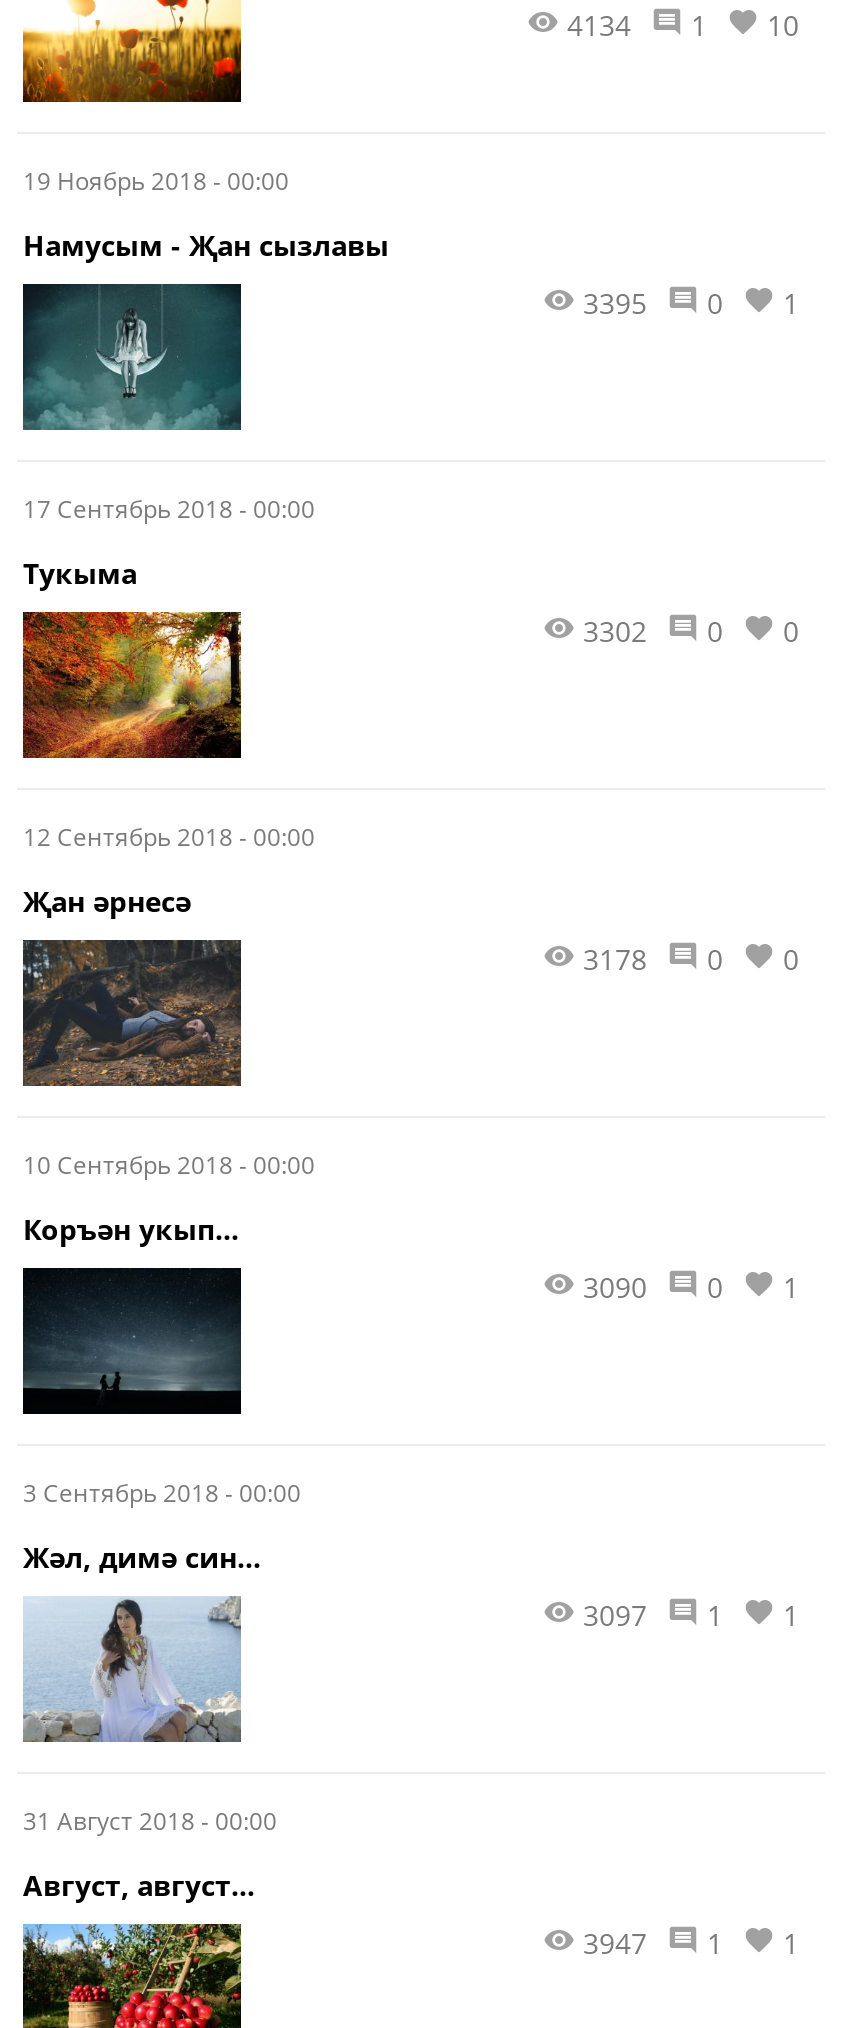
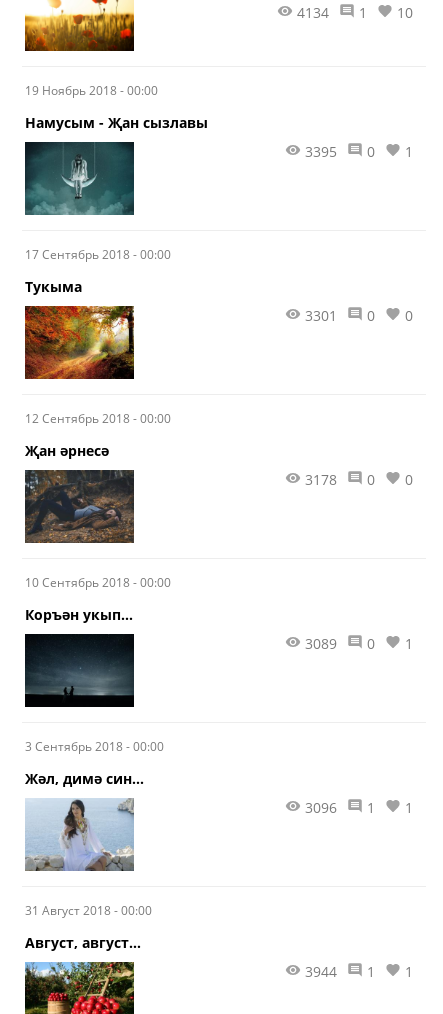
- 3302 0 0
+ 3301 0 0

- 3090 0 1
+ 3089 0 1

- 3097 1 1
+ 3096 1 1

- 3947 1 1
+ 3944 1 1
